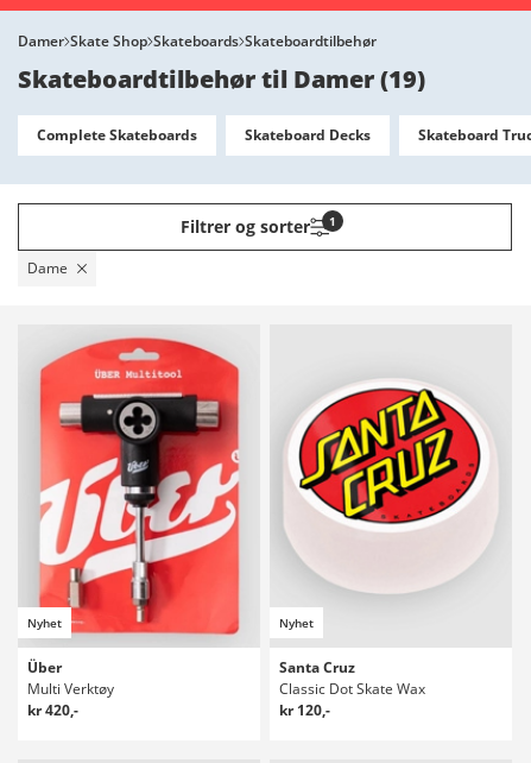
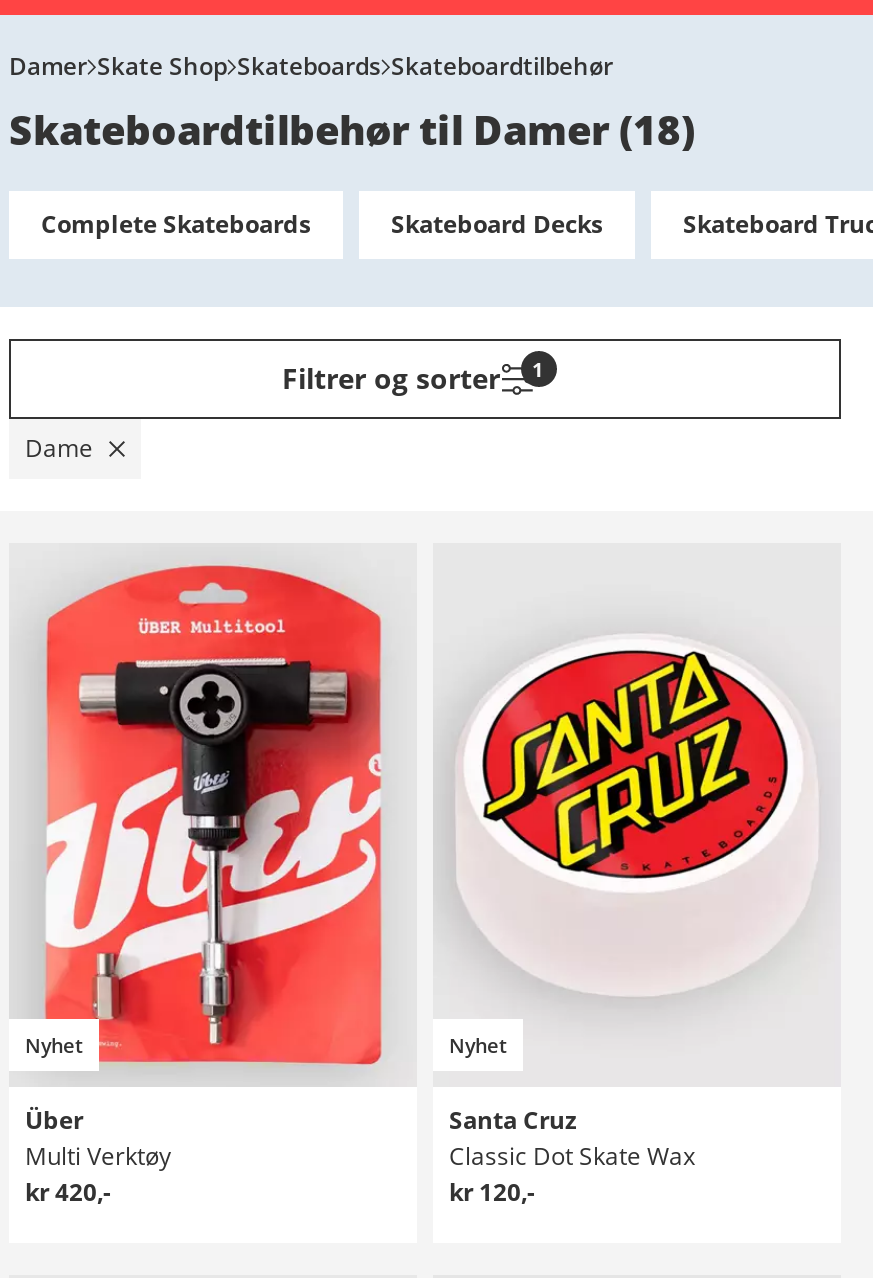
- Skateboardtilbehør til Damer (19)
+ Skateboardtilbehør til Damer (18)
